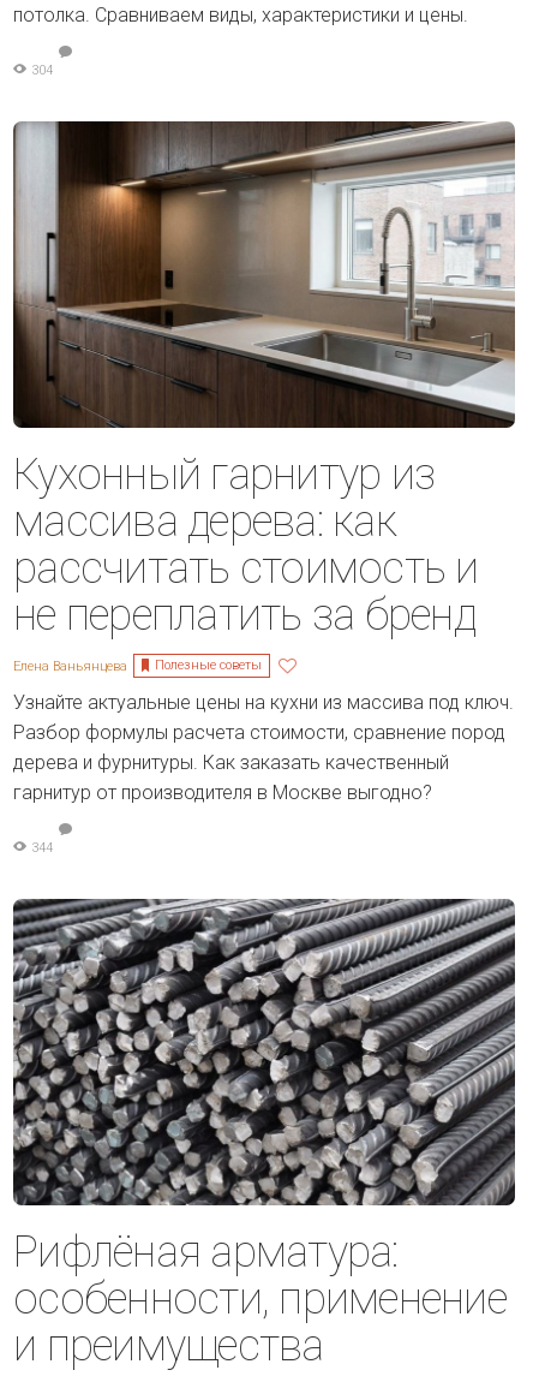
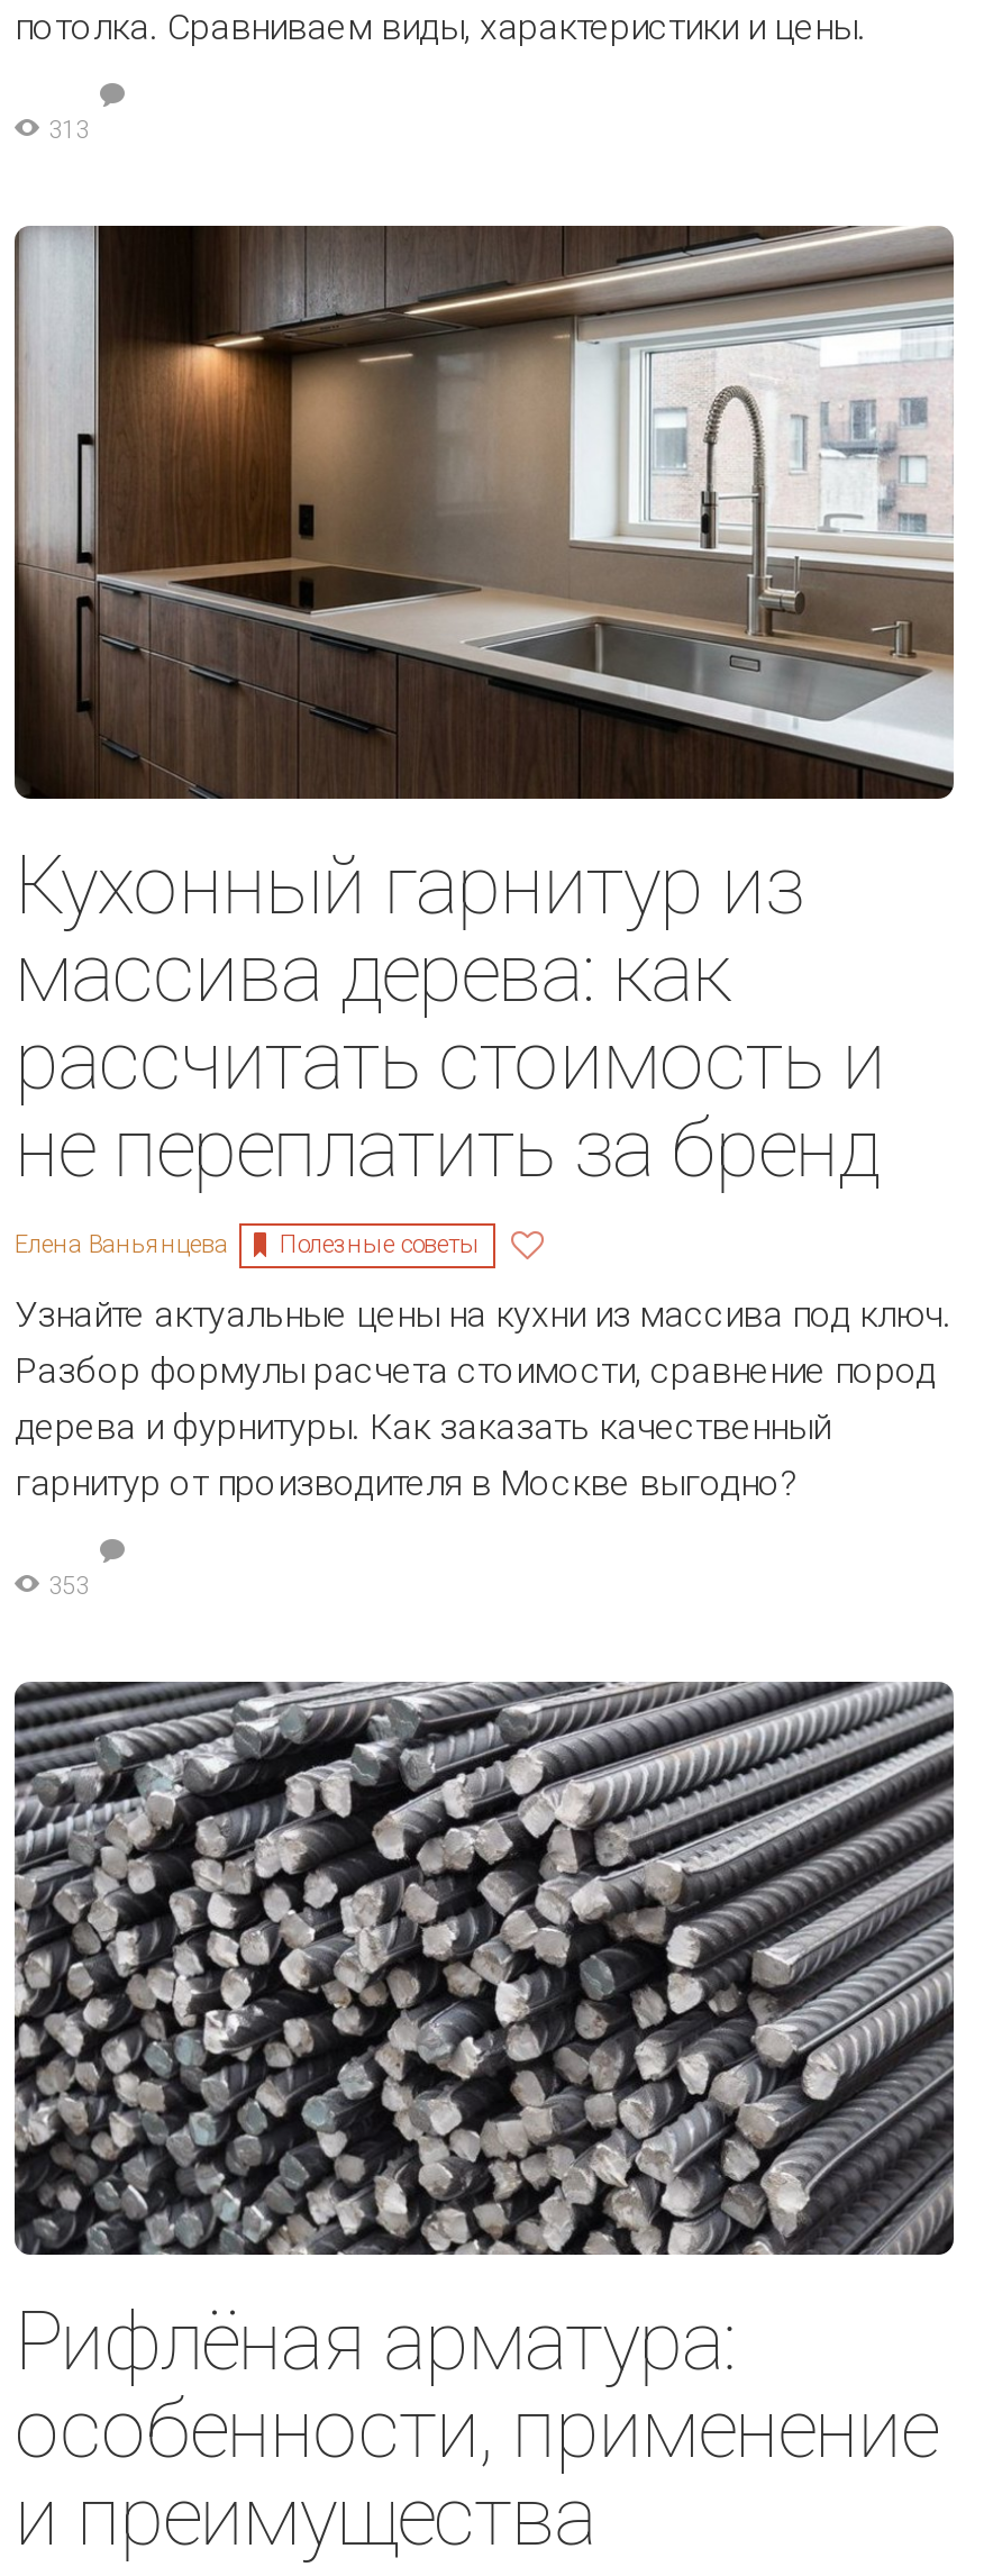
- 304
+ 313

- 344
+ 353
